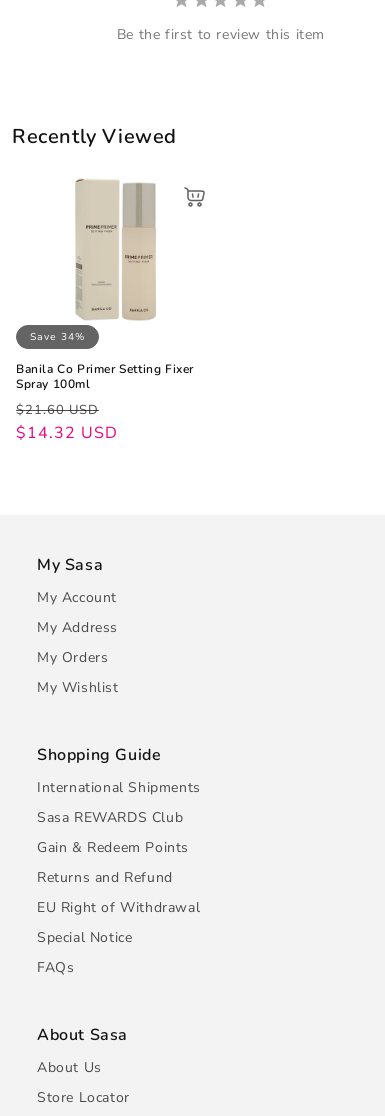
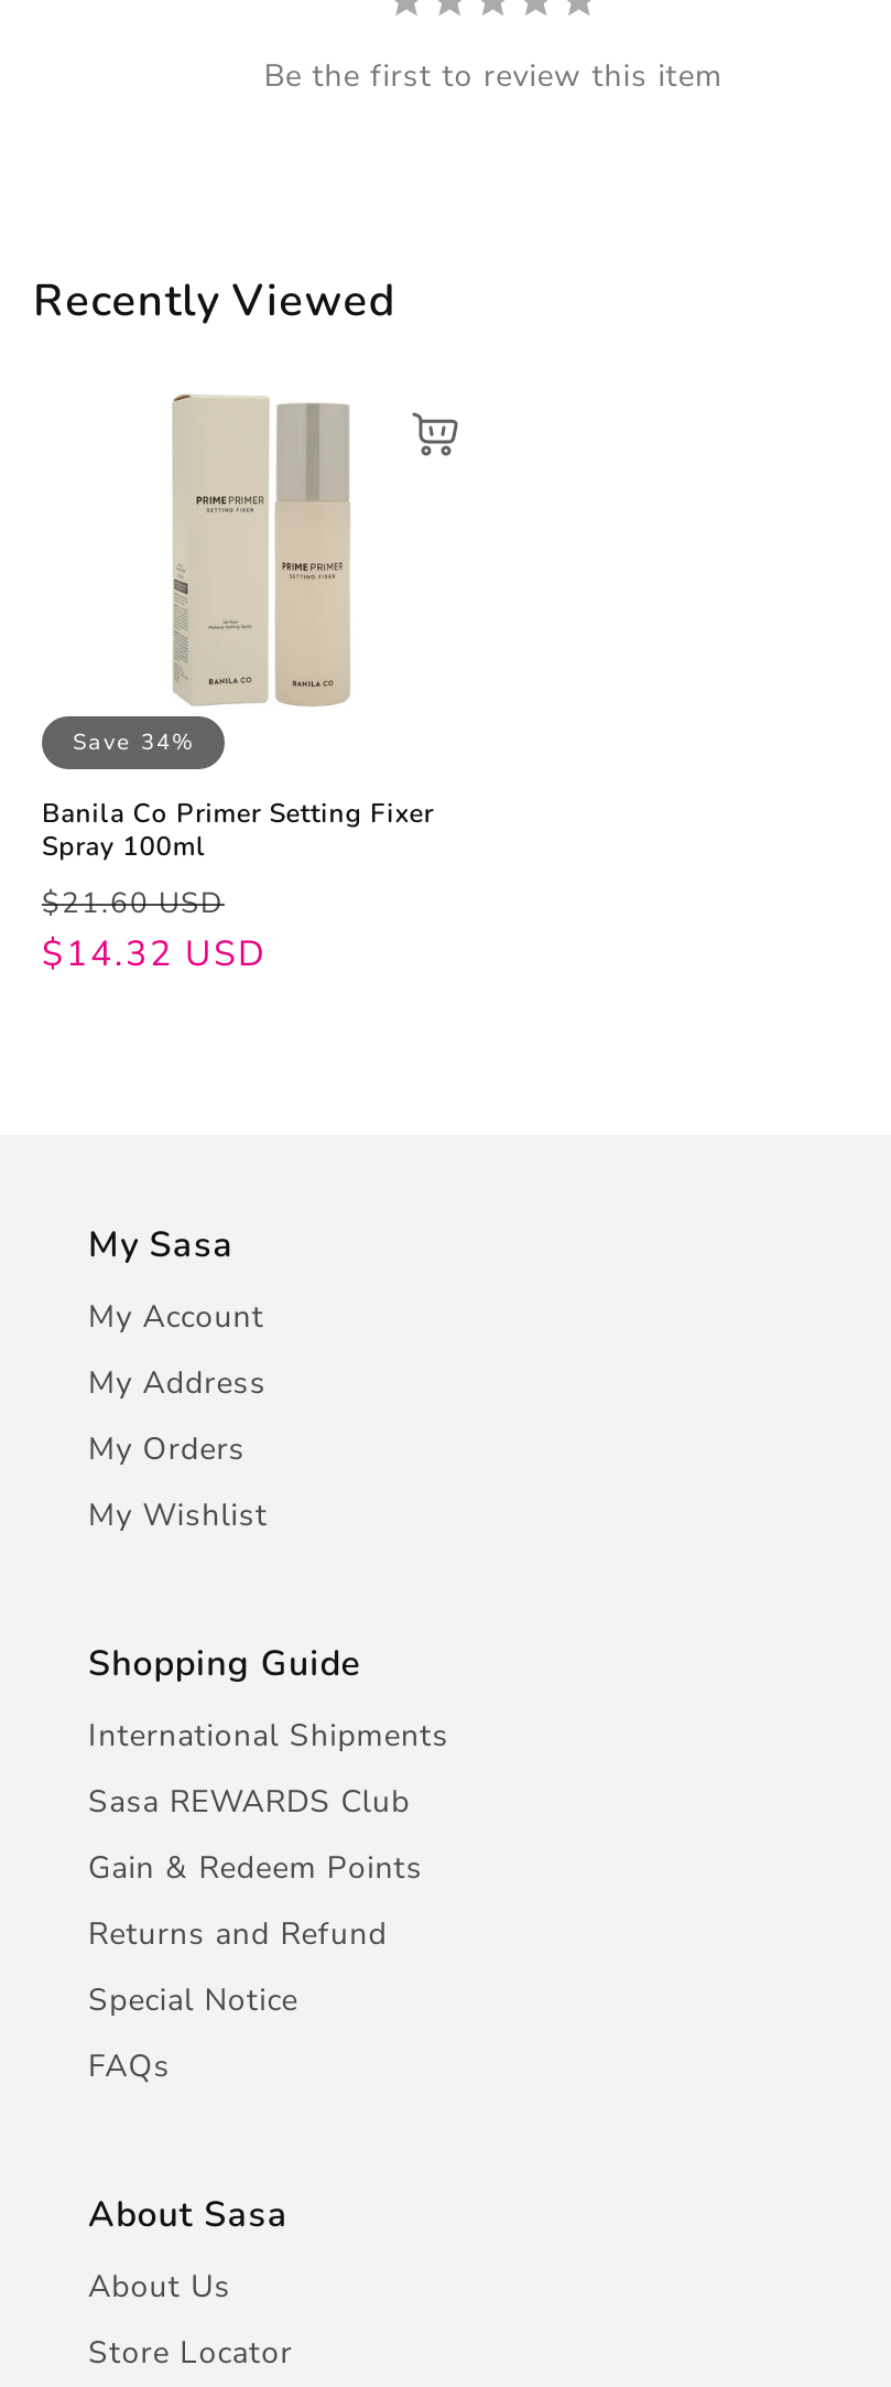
- EU Right of Withdrawal
